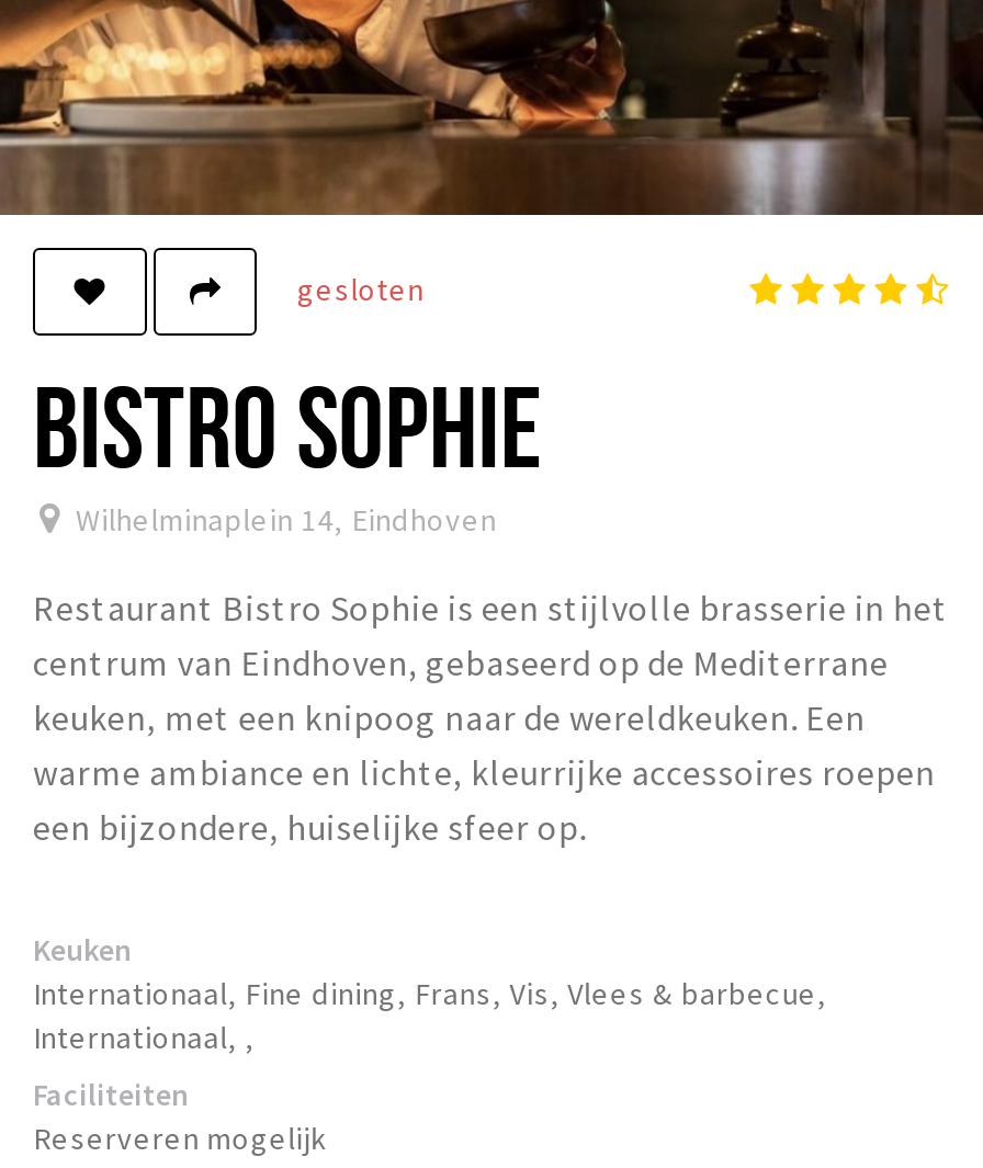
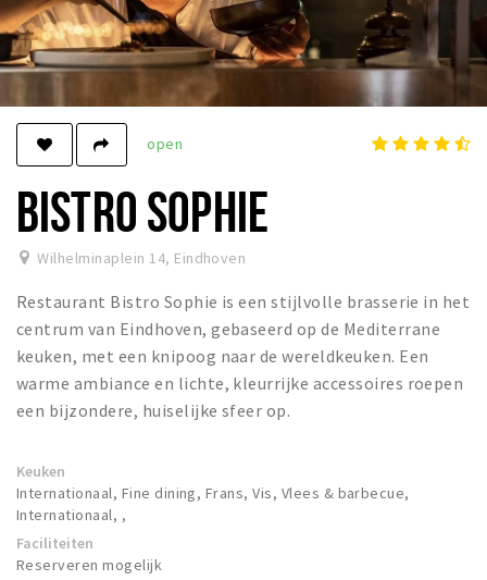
- gesloten
+ open
